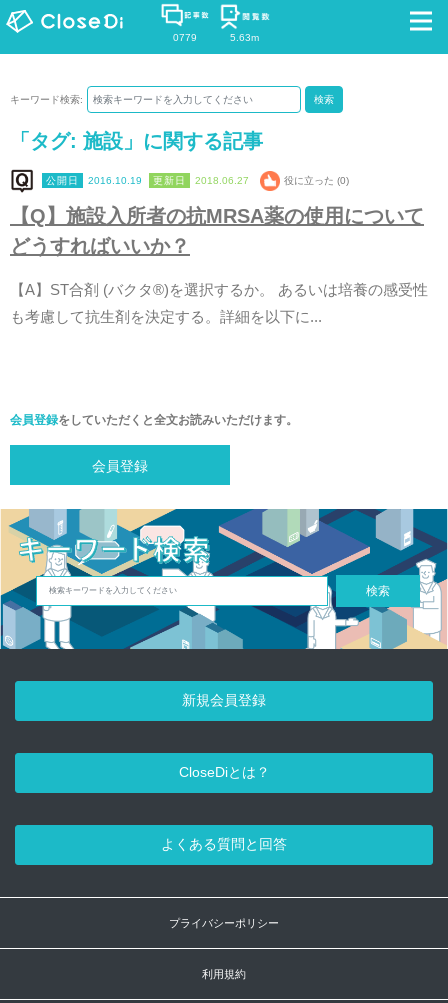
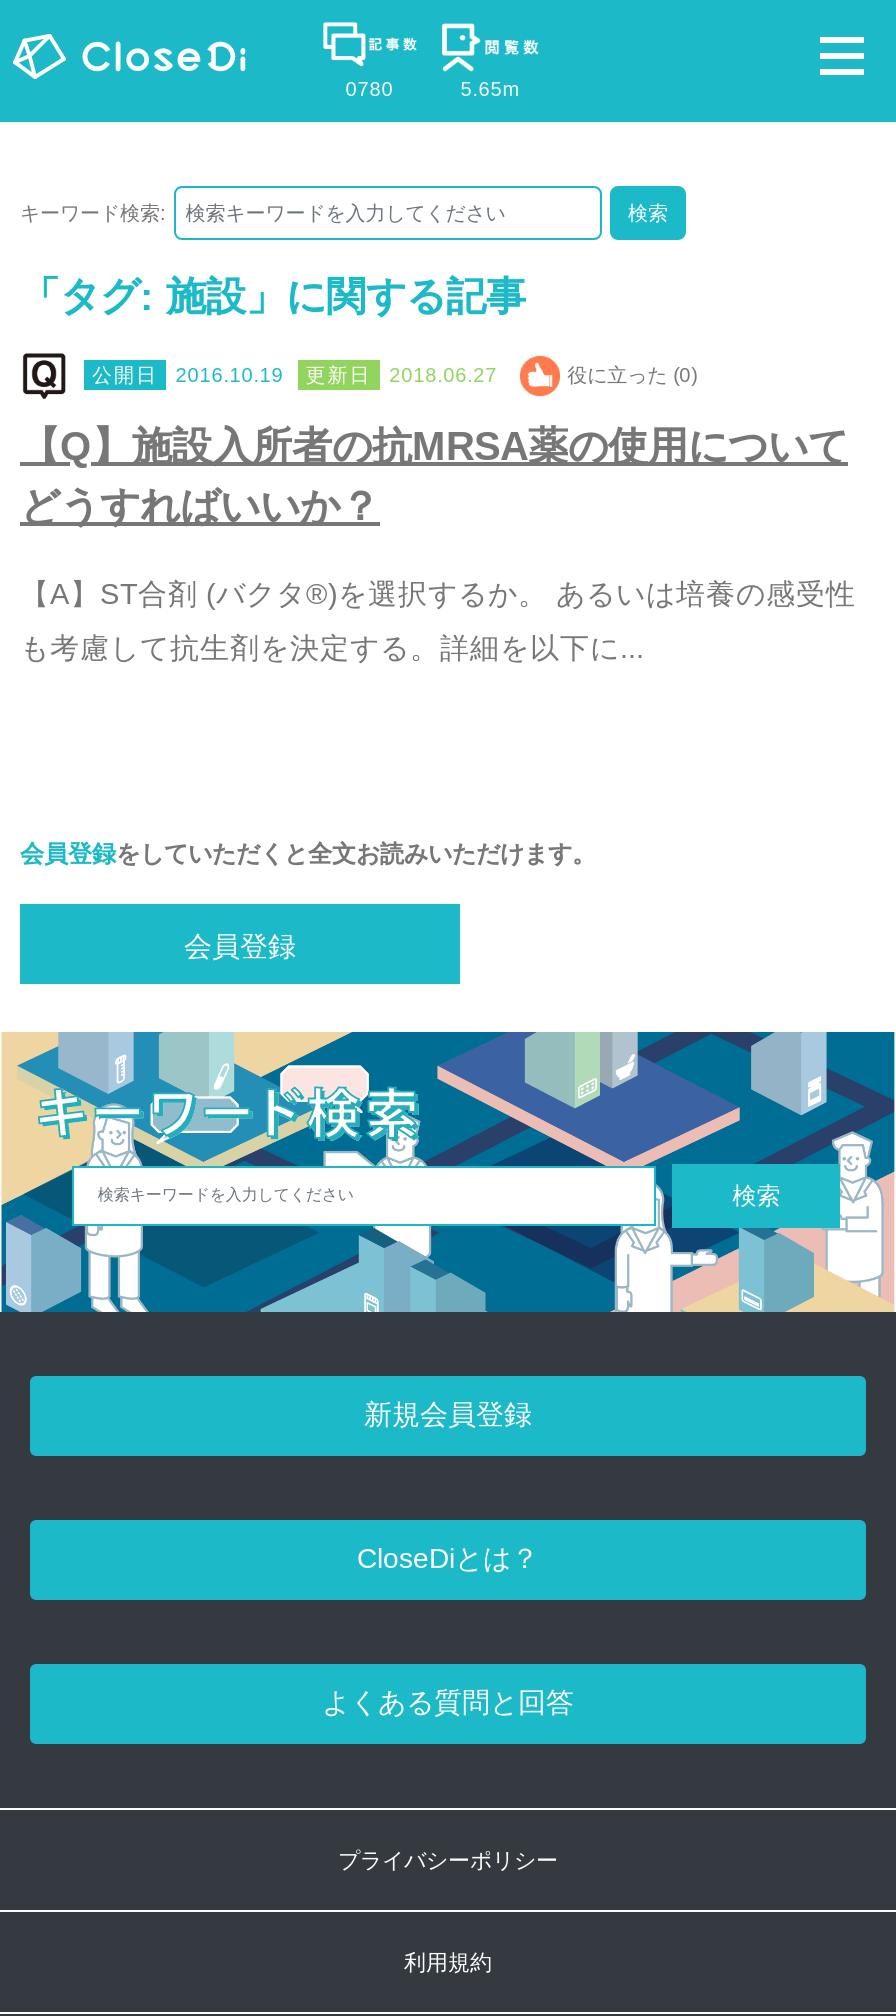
- 0779
- 5.63m
+ 0780
+ 5.65m
